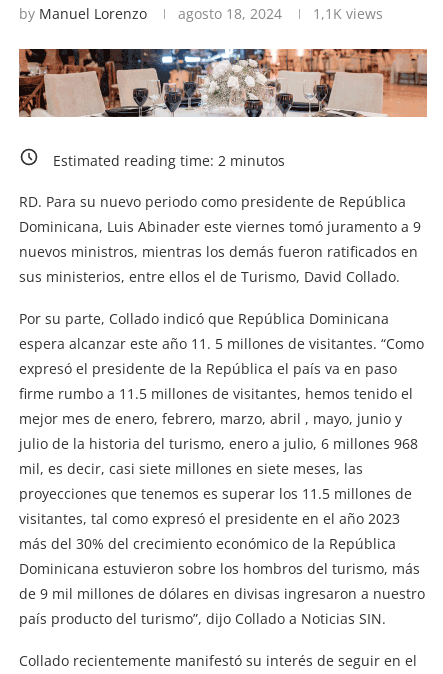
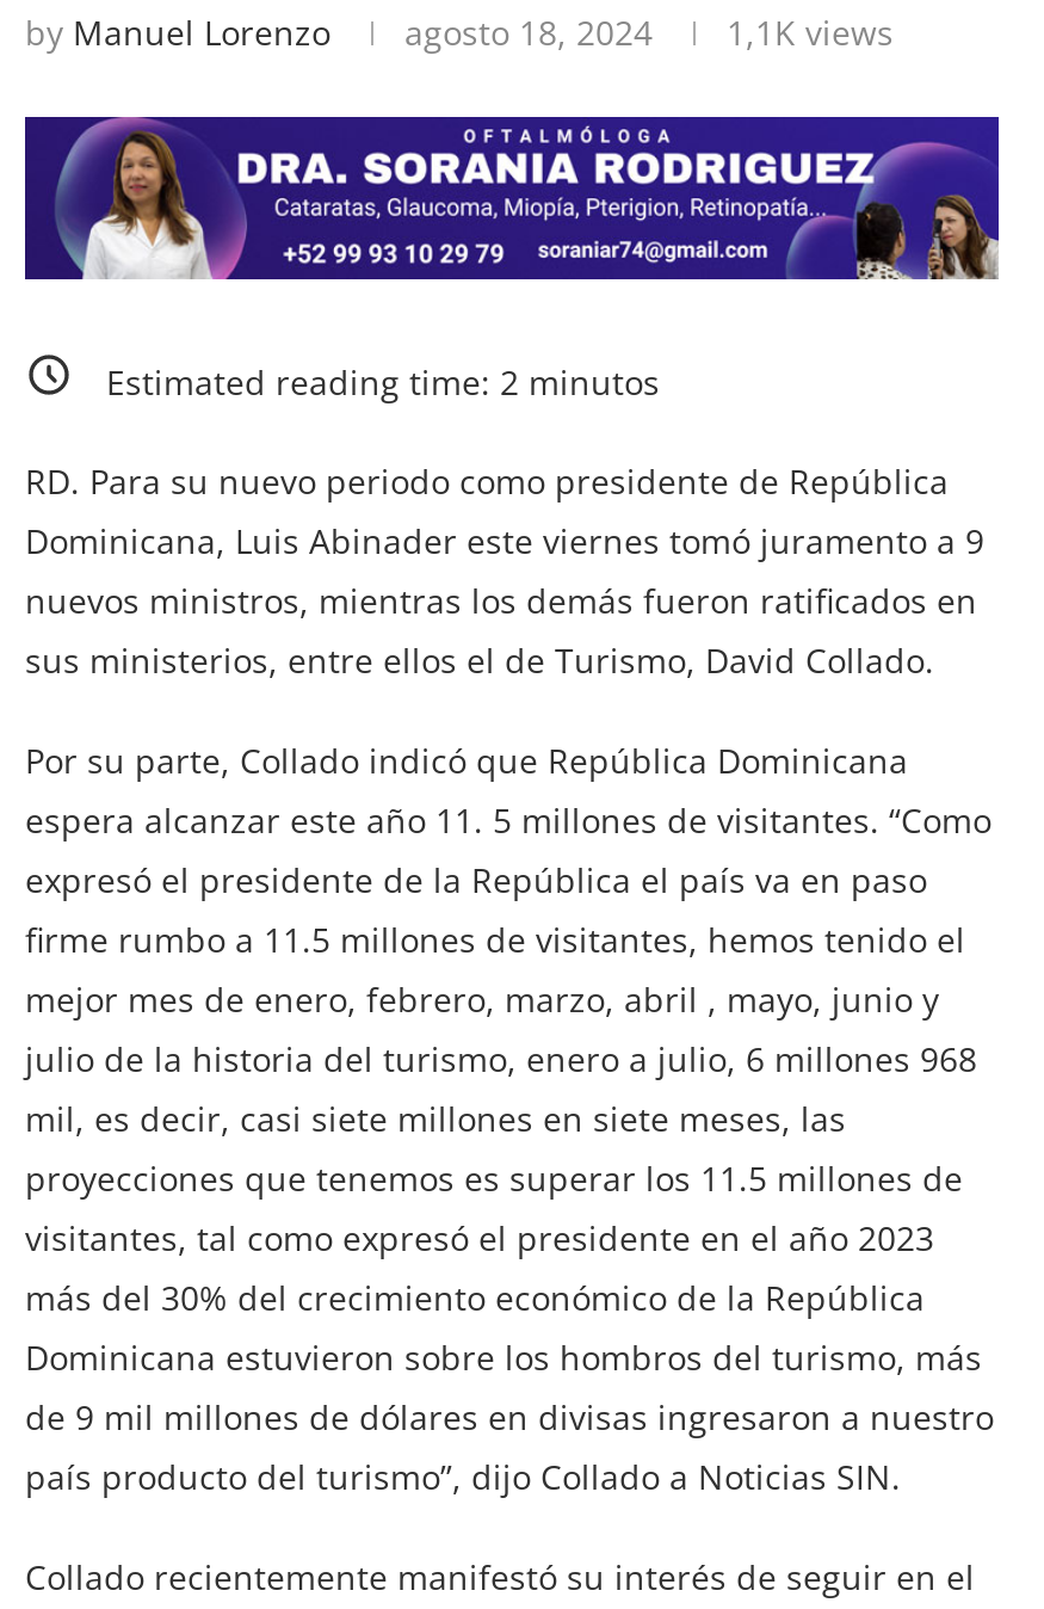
- [image]
+ [image]
